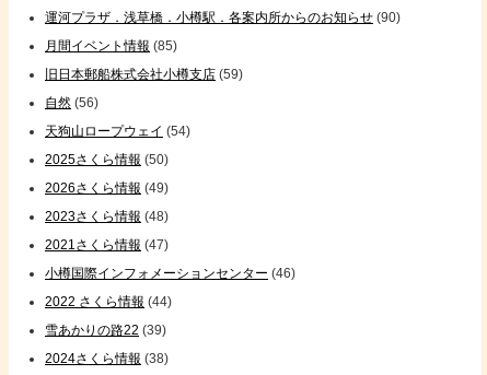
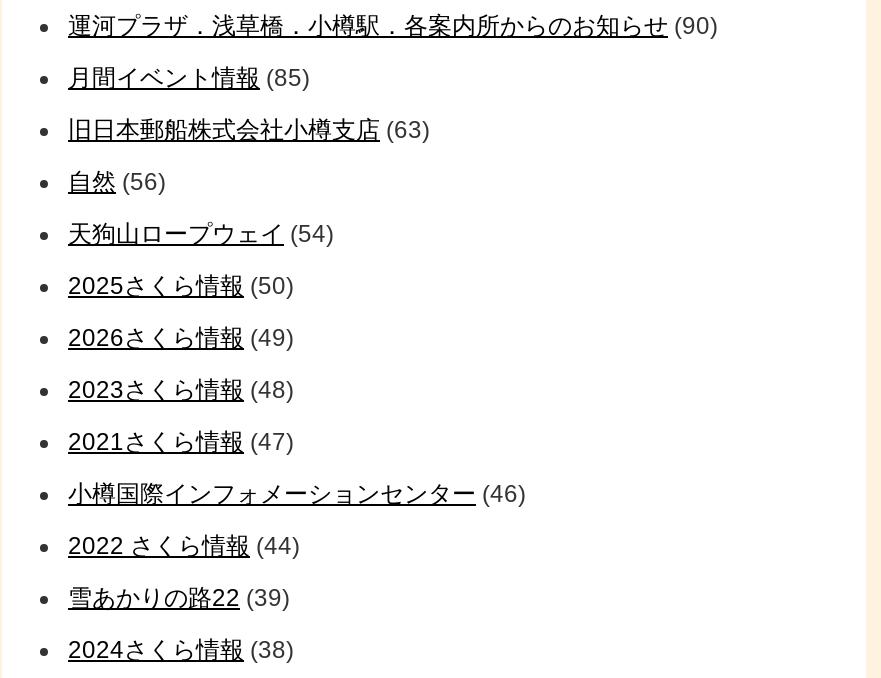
- 旧日本郵船株式会社小樽支店(59)
+ 旧日本郵船株式会社小樽支店(63)
